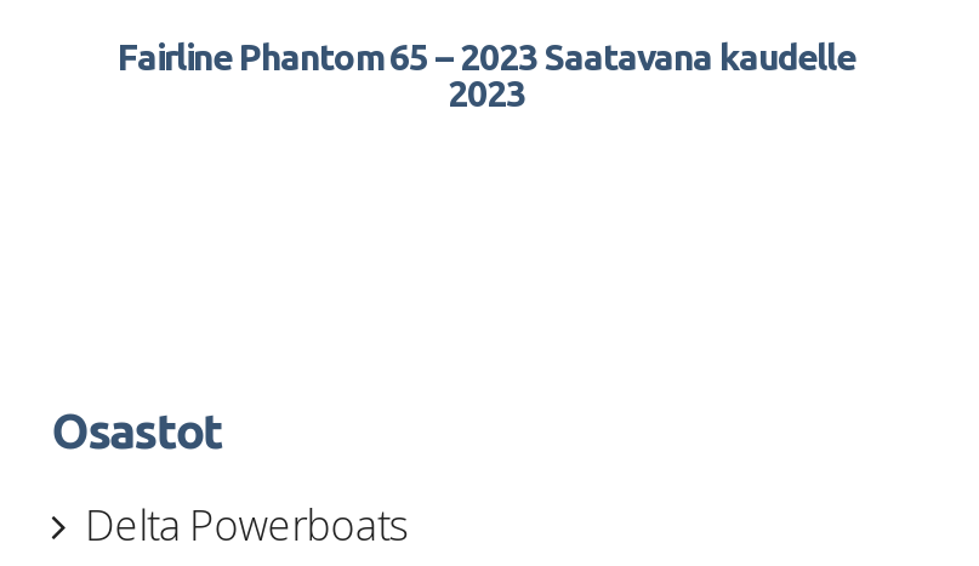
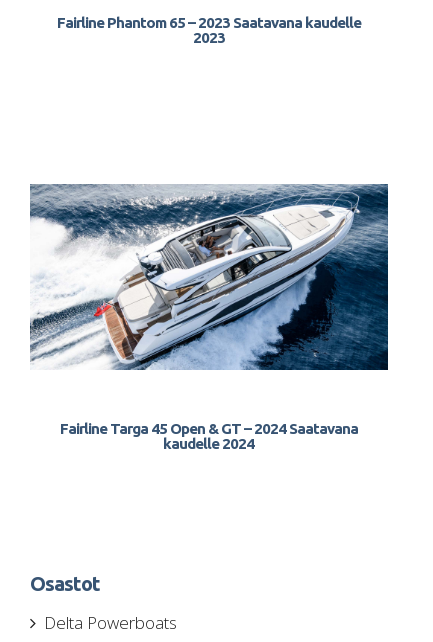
+ [image]

+ Fairline Targa 45 Open & GT – 2024 Saatavana
+ kaudelle 2024
